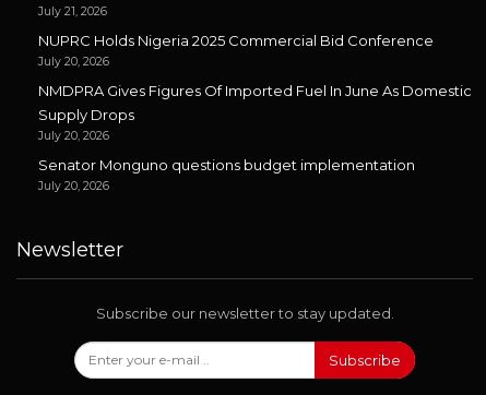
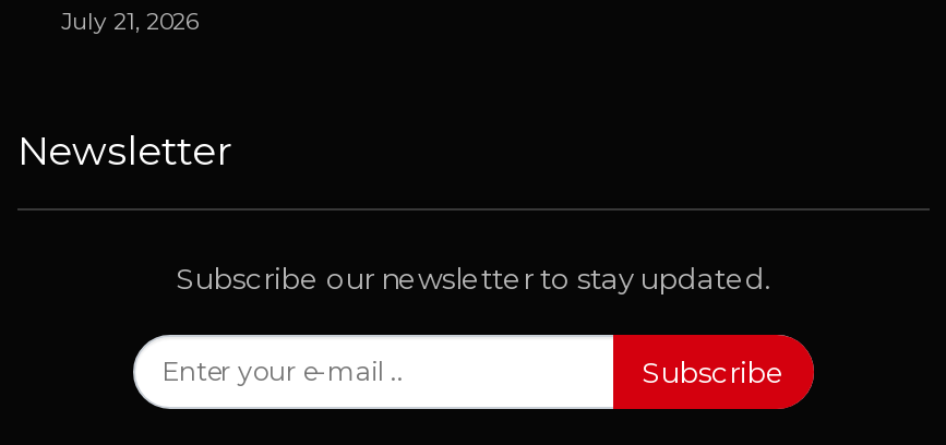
- NUPRC Holds Nigeria 2025 Commercial Bid Conference
- July 20, 2026
- NMDPRA Gives Figures Of Imported Fuel In June As Domestic
- Supply Drops
- July 20, 2026
- Senator Monguno questions budget implementation
- July 20, 2026
